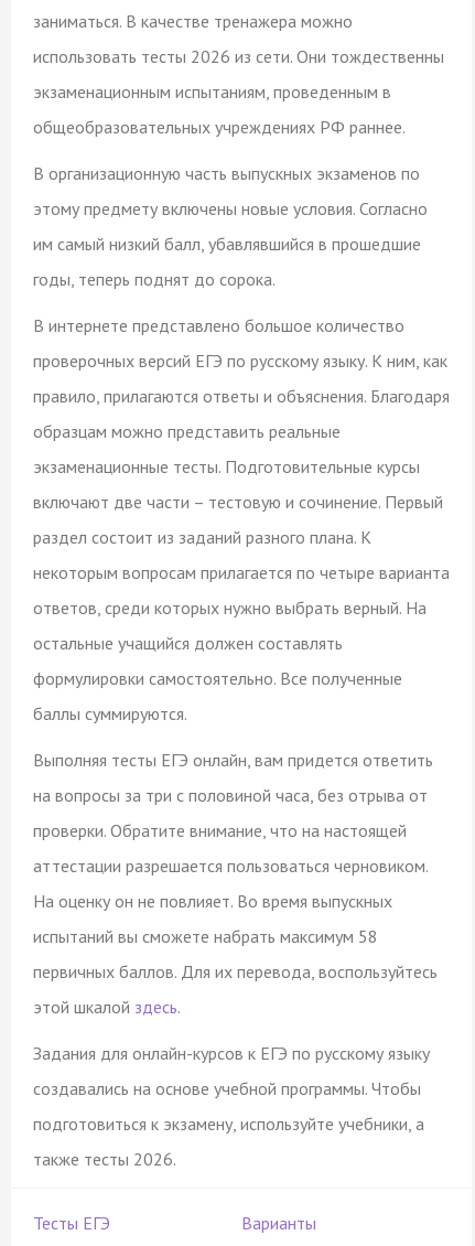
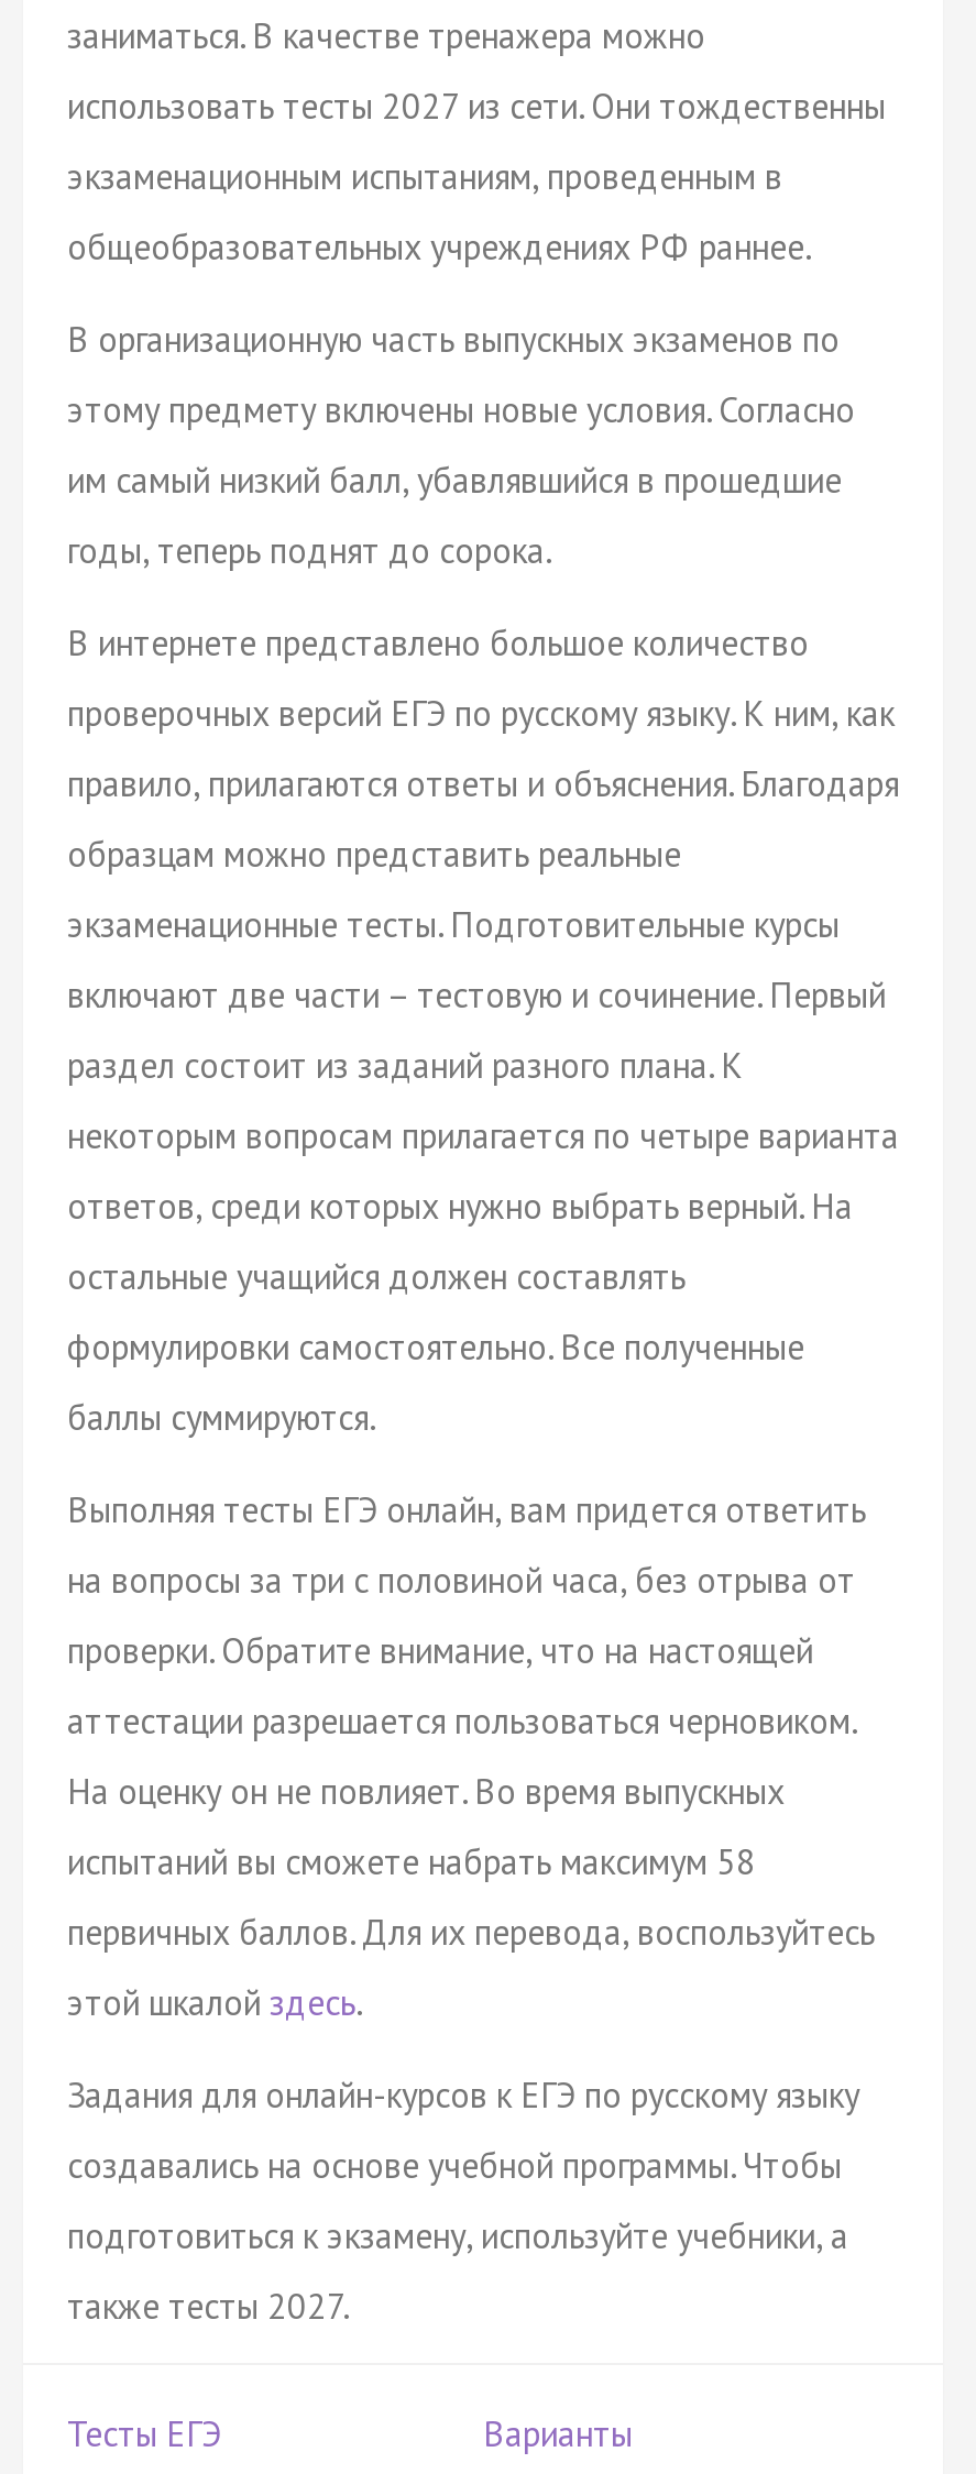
- использовать тесты 2026 из сети. Они тождественны
+ использовать тесты 2027 из сети. Они тождественны

- также тесты 2026.
+ также тесты 2027.
